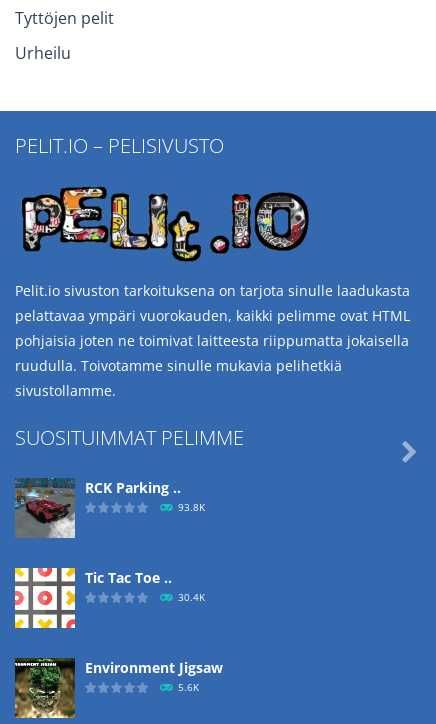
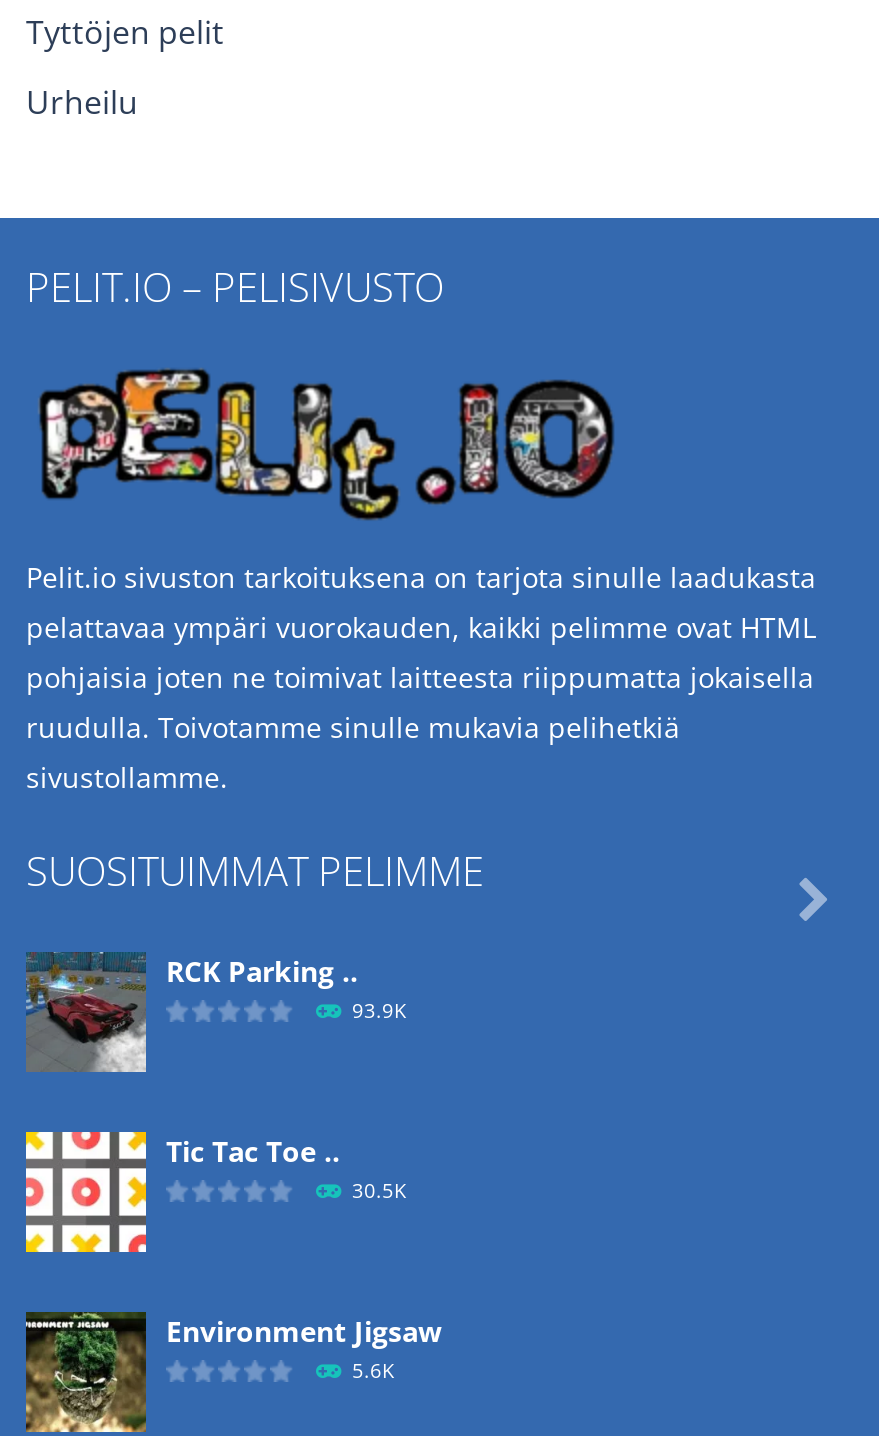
- 93.8K
+ 93.9K

- 30.4K
+ 30.5K
